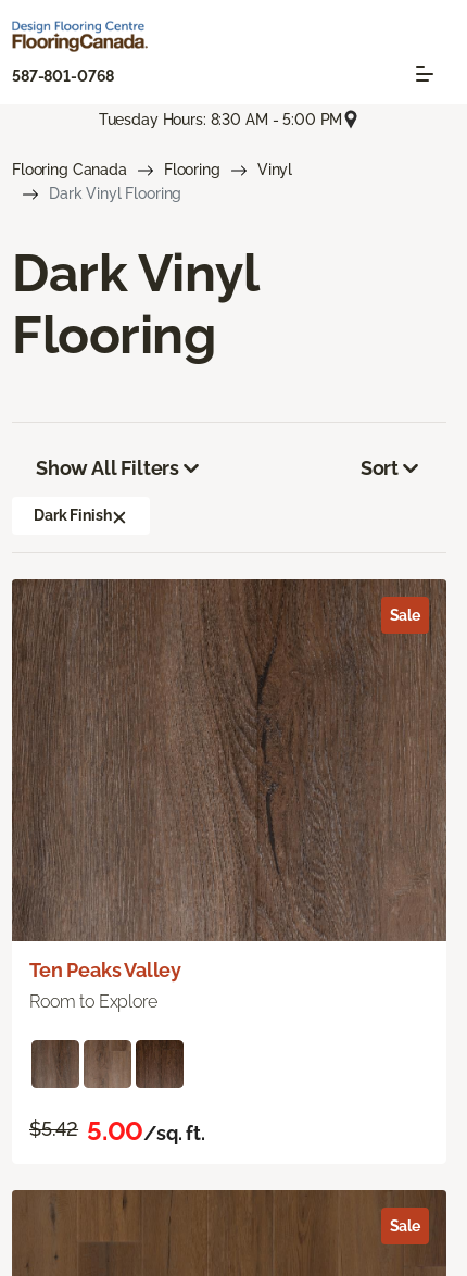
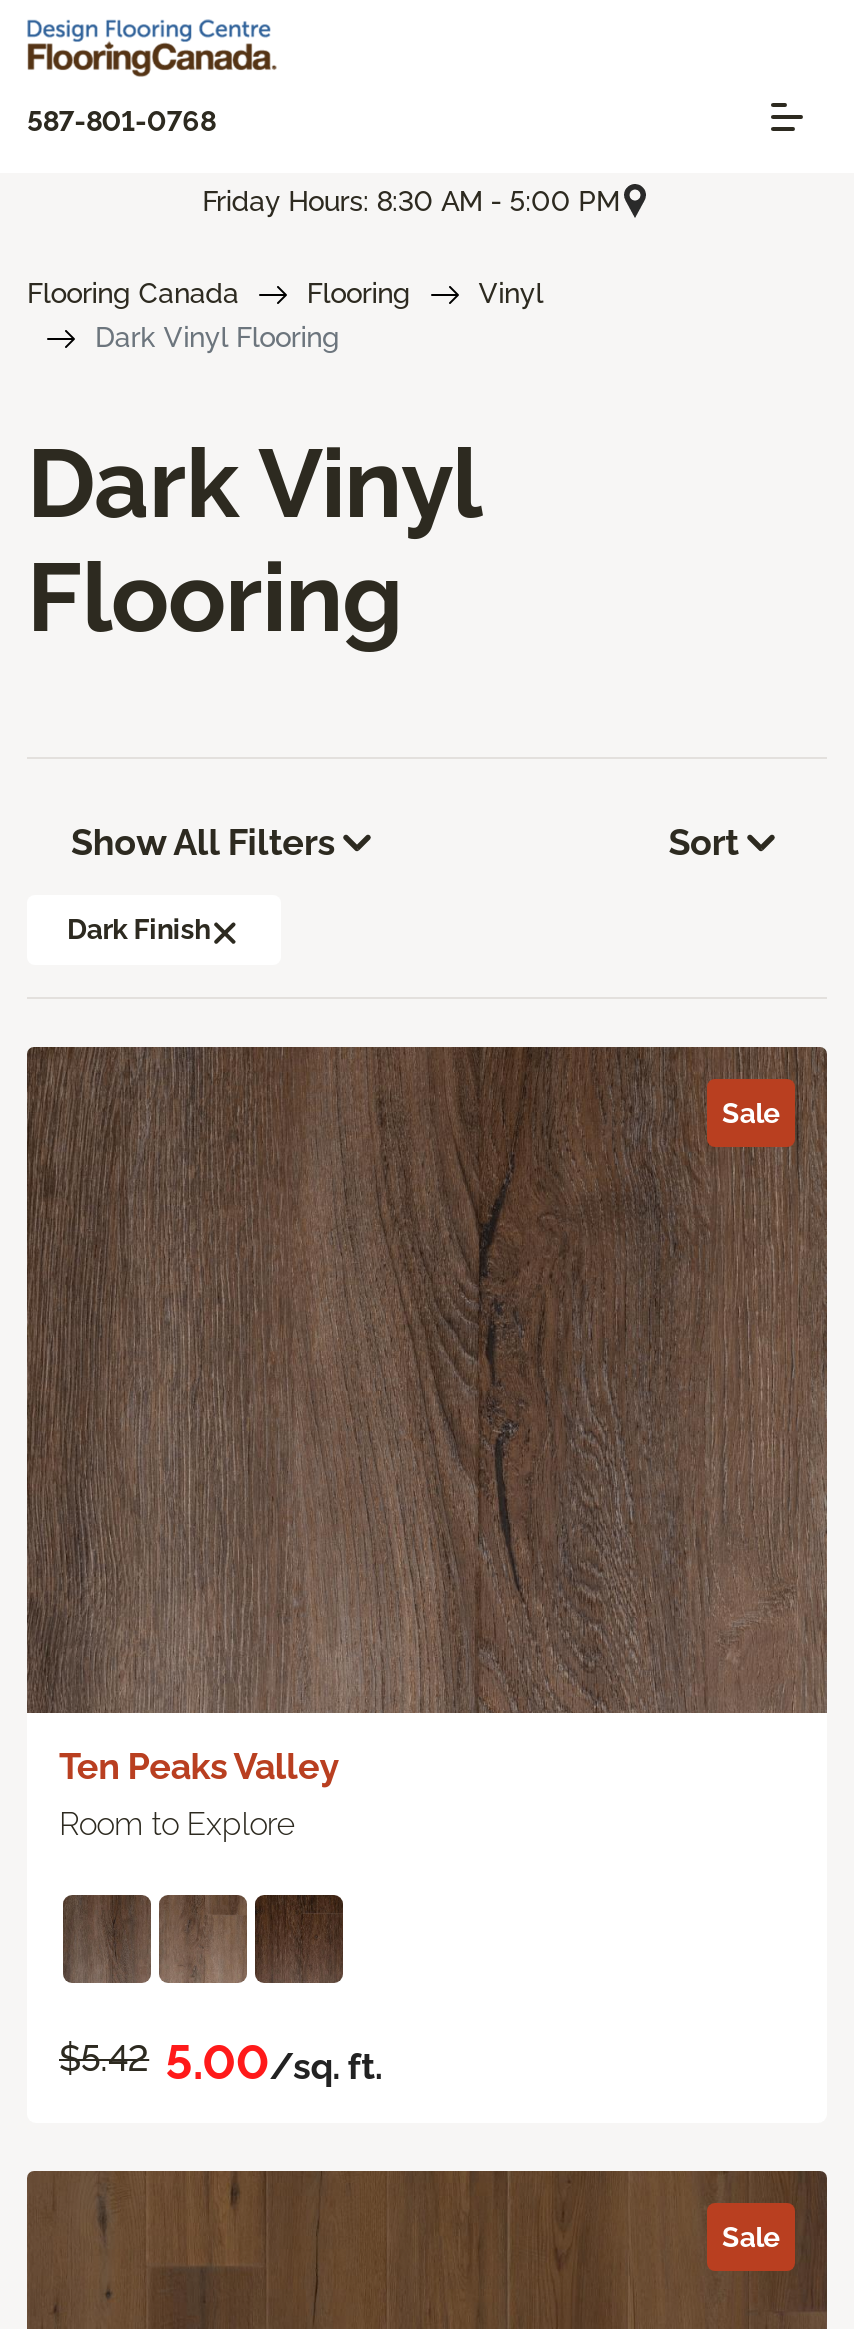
- Tuesday Hours: 8:30 AM - 5:00 PM
+ Friday Hours: 8:30 AM - 5:00 PM
